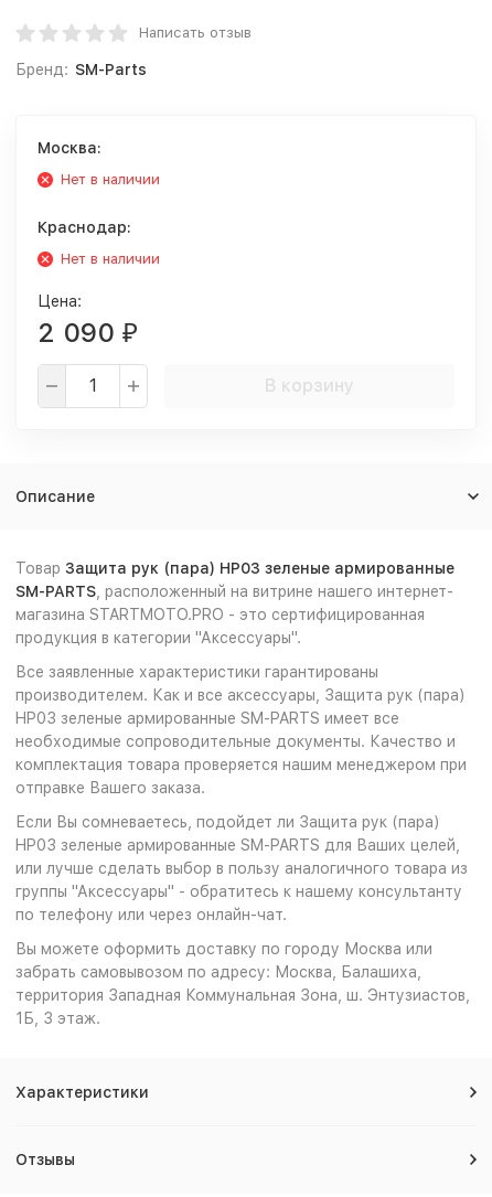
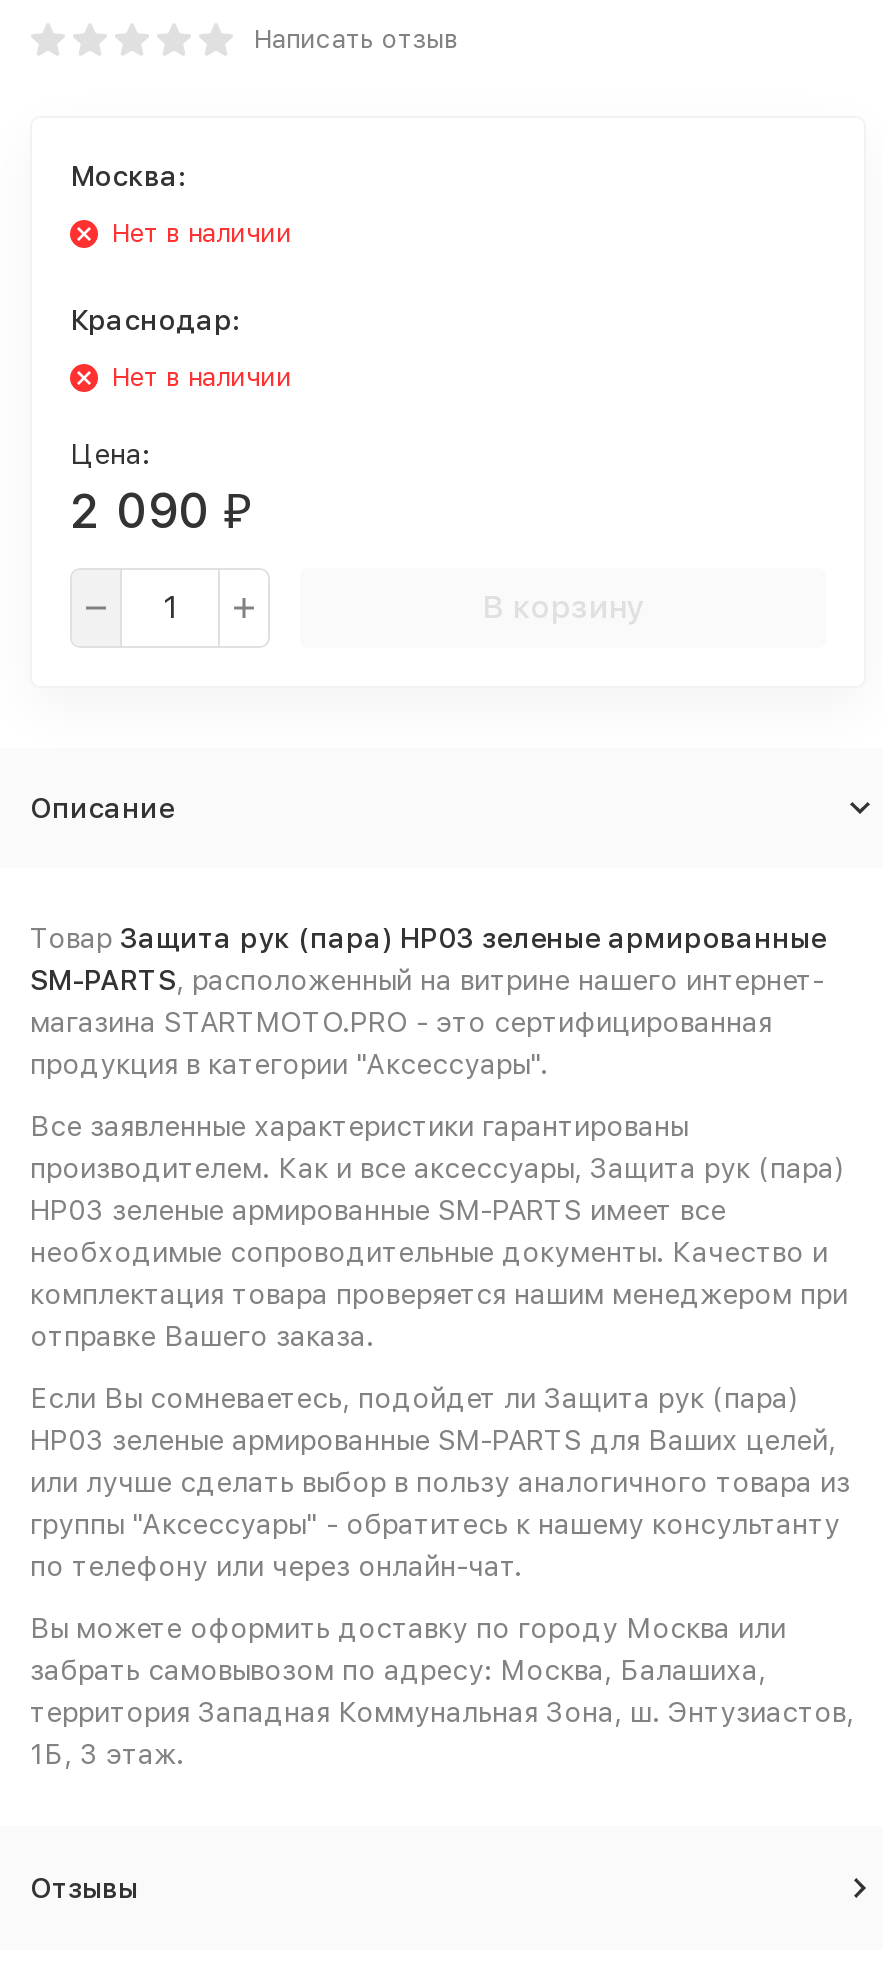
- Бренд: SM-Parts

- Характеристики
